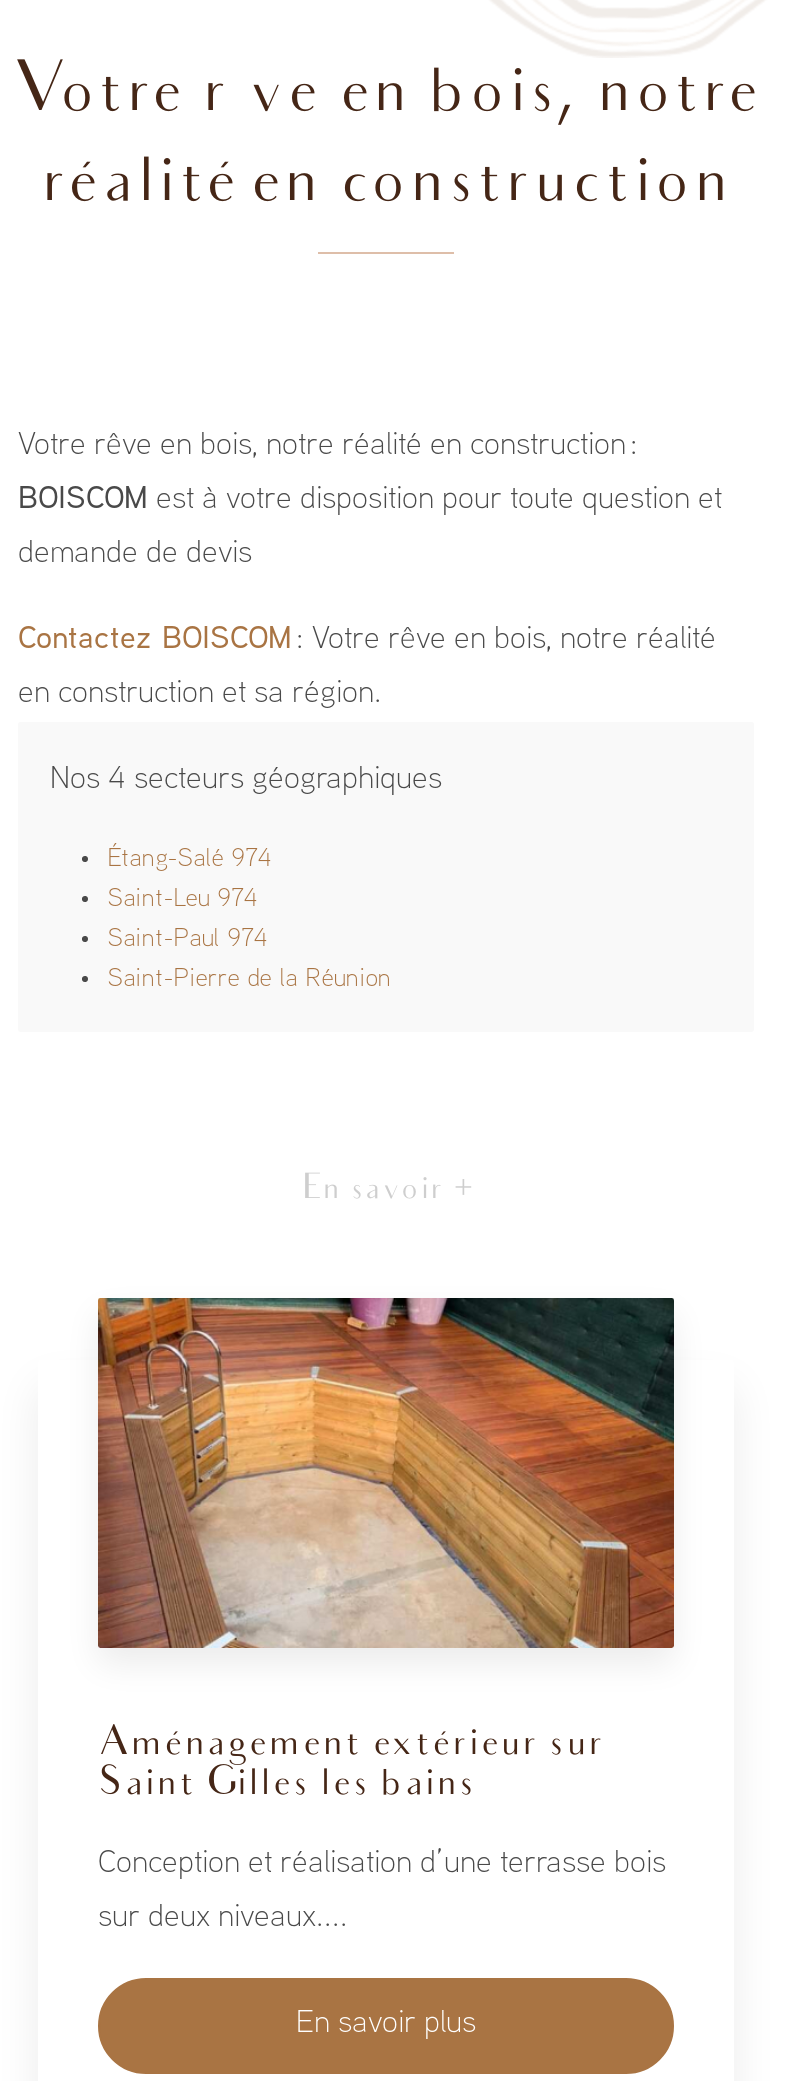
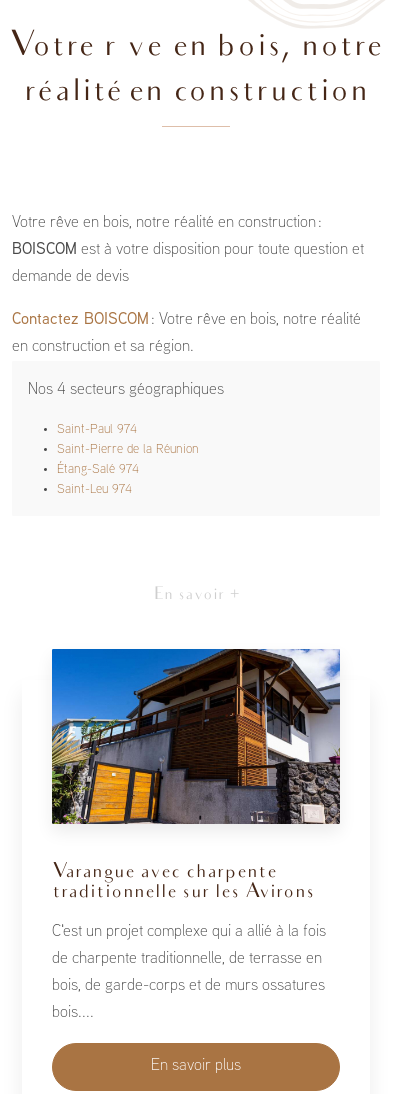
moved down: Étang-Salé 974 | Saint-Leu 974

moved up: Saint-Paul 974 | Saint-Pierre de la Réunion

- [image]
- Aménagement extérieur sur
- Saint Gilles les bains
- Conception et réalisation d’une terrasse bois
- sur deux niveaux....
+ [image]
+ Varangue avec charpente
+ traditionnelle sur les Avirons
+ C'est un projet complexe qui a allié à la fois
+ de charpente traditionnelle, de terrasse en
+ bois, de garde-corps et de murs ossatures
+ bois....
